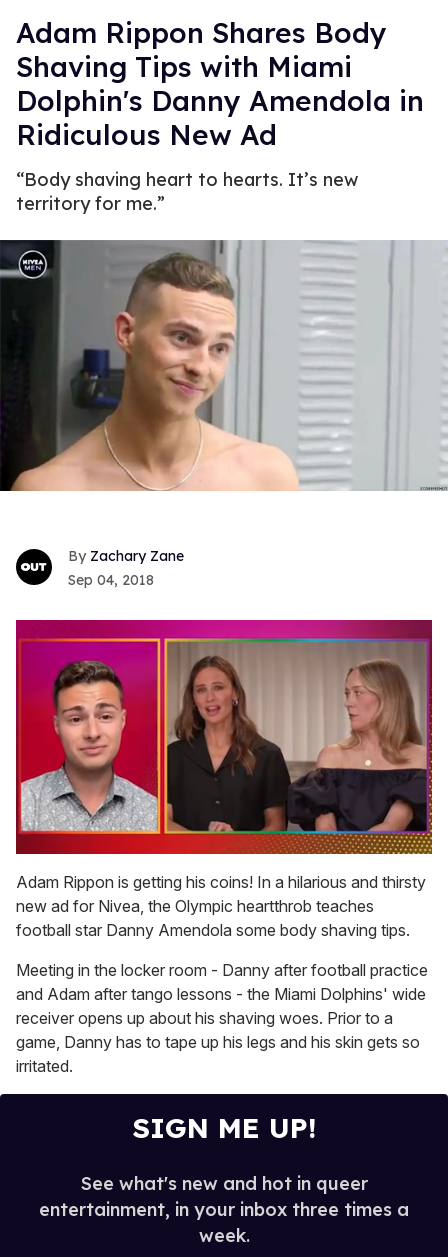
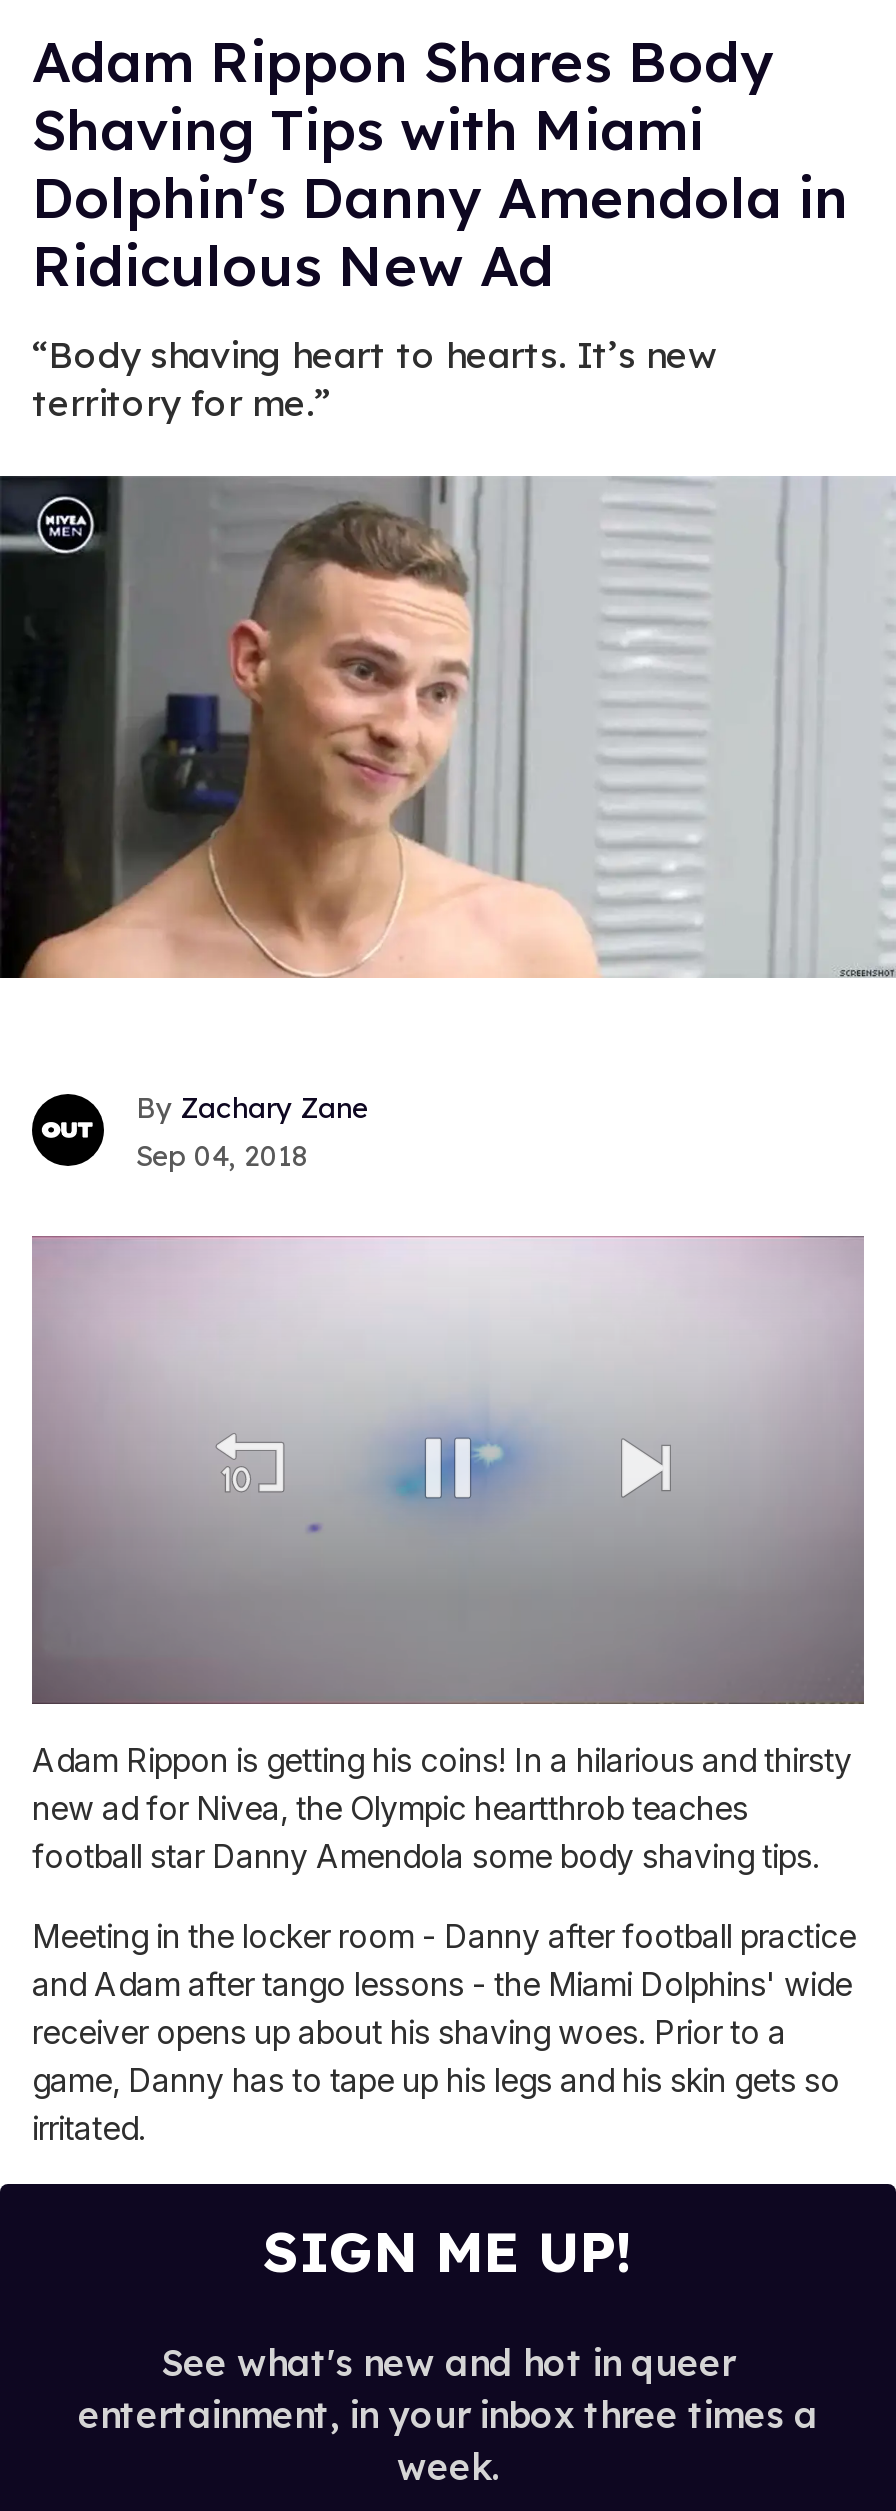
- [image]
+ [image]
